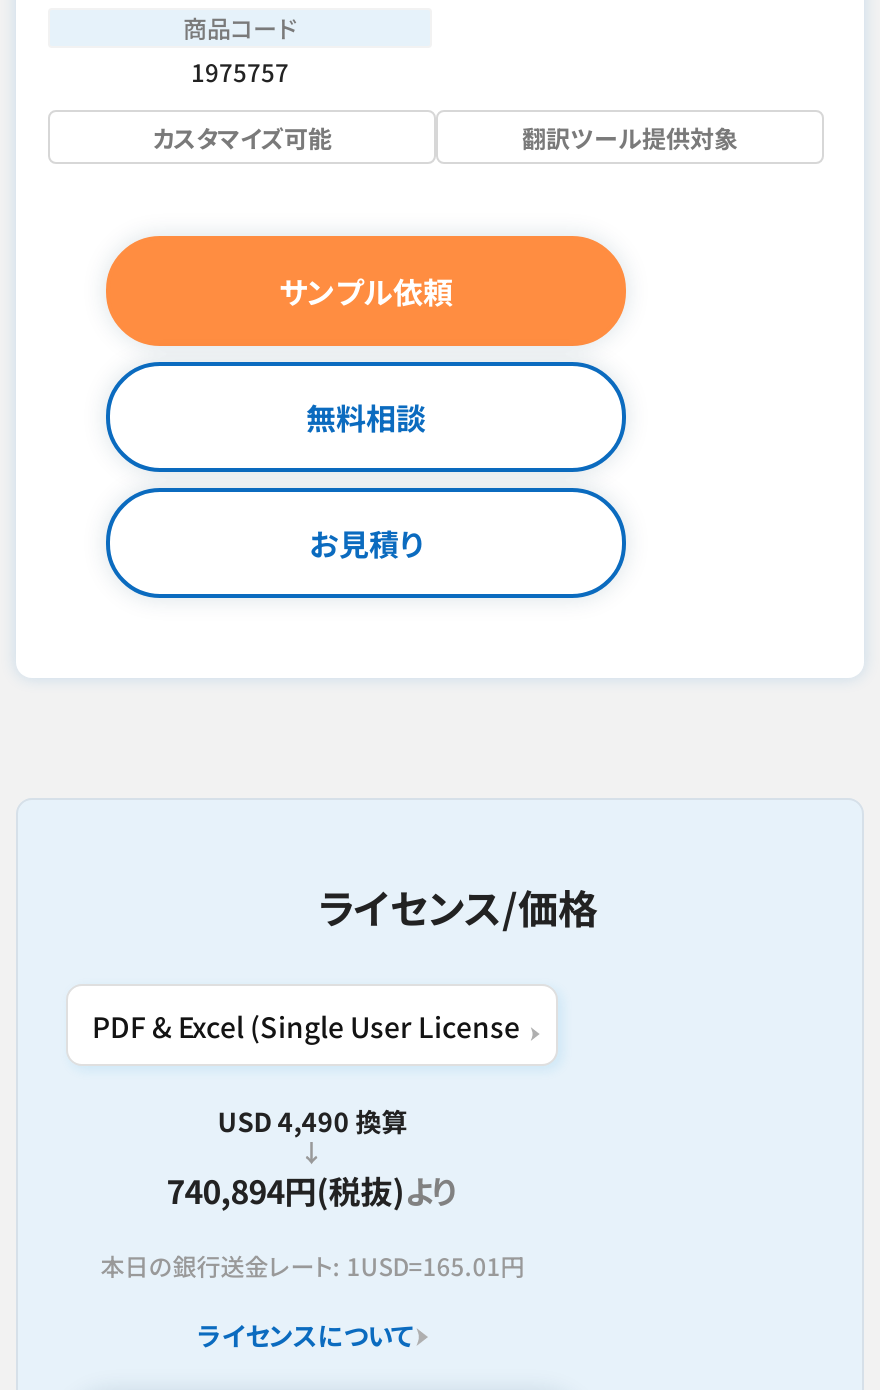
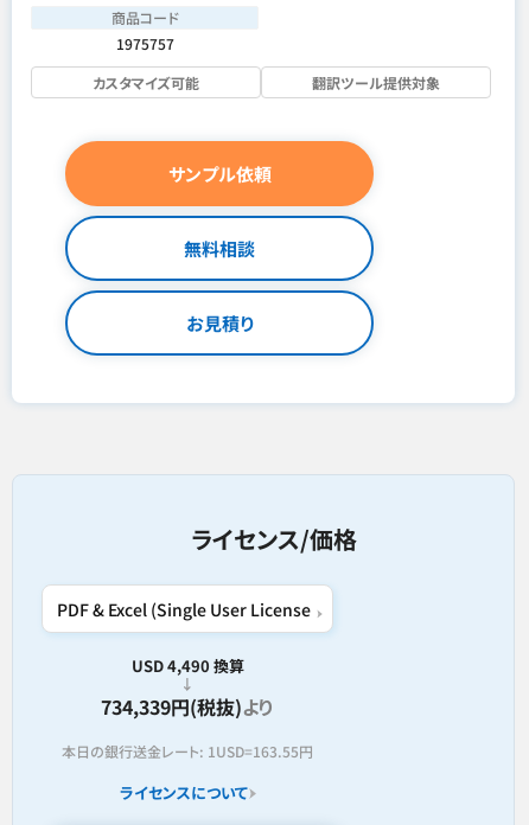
- 740,894円(税抜)より
+ 734,339円(税抜)より

- 本日の銀行送金レート: 1USD=165.01円
+ 本日の銀行送金レート: 1USD=163.55円
